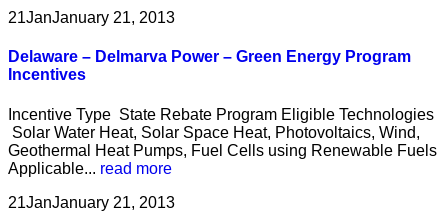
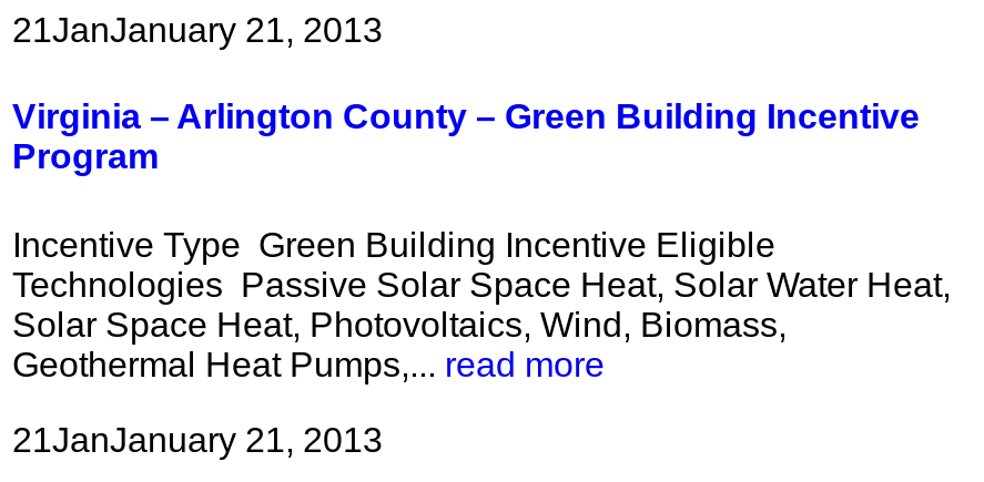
- Delaware – Delmarva Power – Green Energy Program
- Incentives
+ Virginia – Arlington County – Green Building Incentive
+ Program

- Incentive Type State Rebate Program Eligible Technologies
- Solar Water Heat, Solar Space Heat, Photovoltaics, Wind,
- Geothermal Heat Pumps, Fuel Cells using Renewable Fuels
- Applicable... read more
+ Incentive Type Green Building Incentive Eligible
+ Technologies Passive Solar Space Heat, Solar Water Heat,
+ Solar Space Heat, Photovoltaics, Wind, Biomass,
+ Geothermal Heat Pumps,... read more
